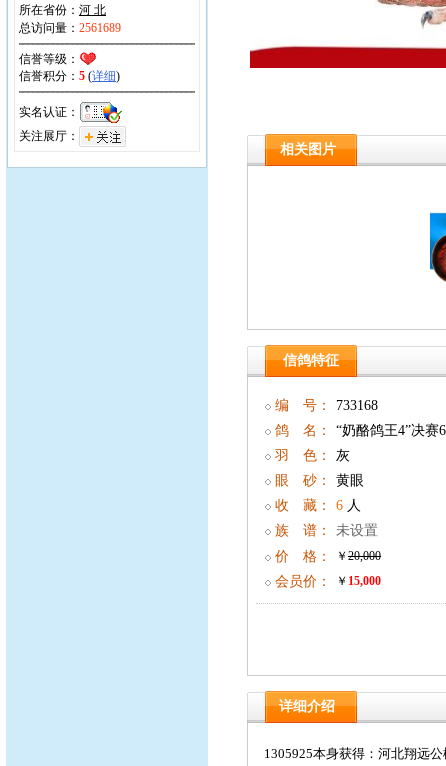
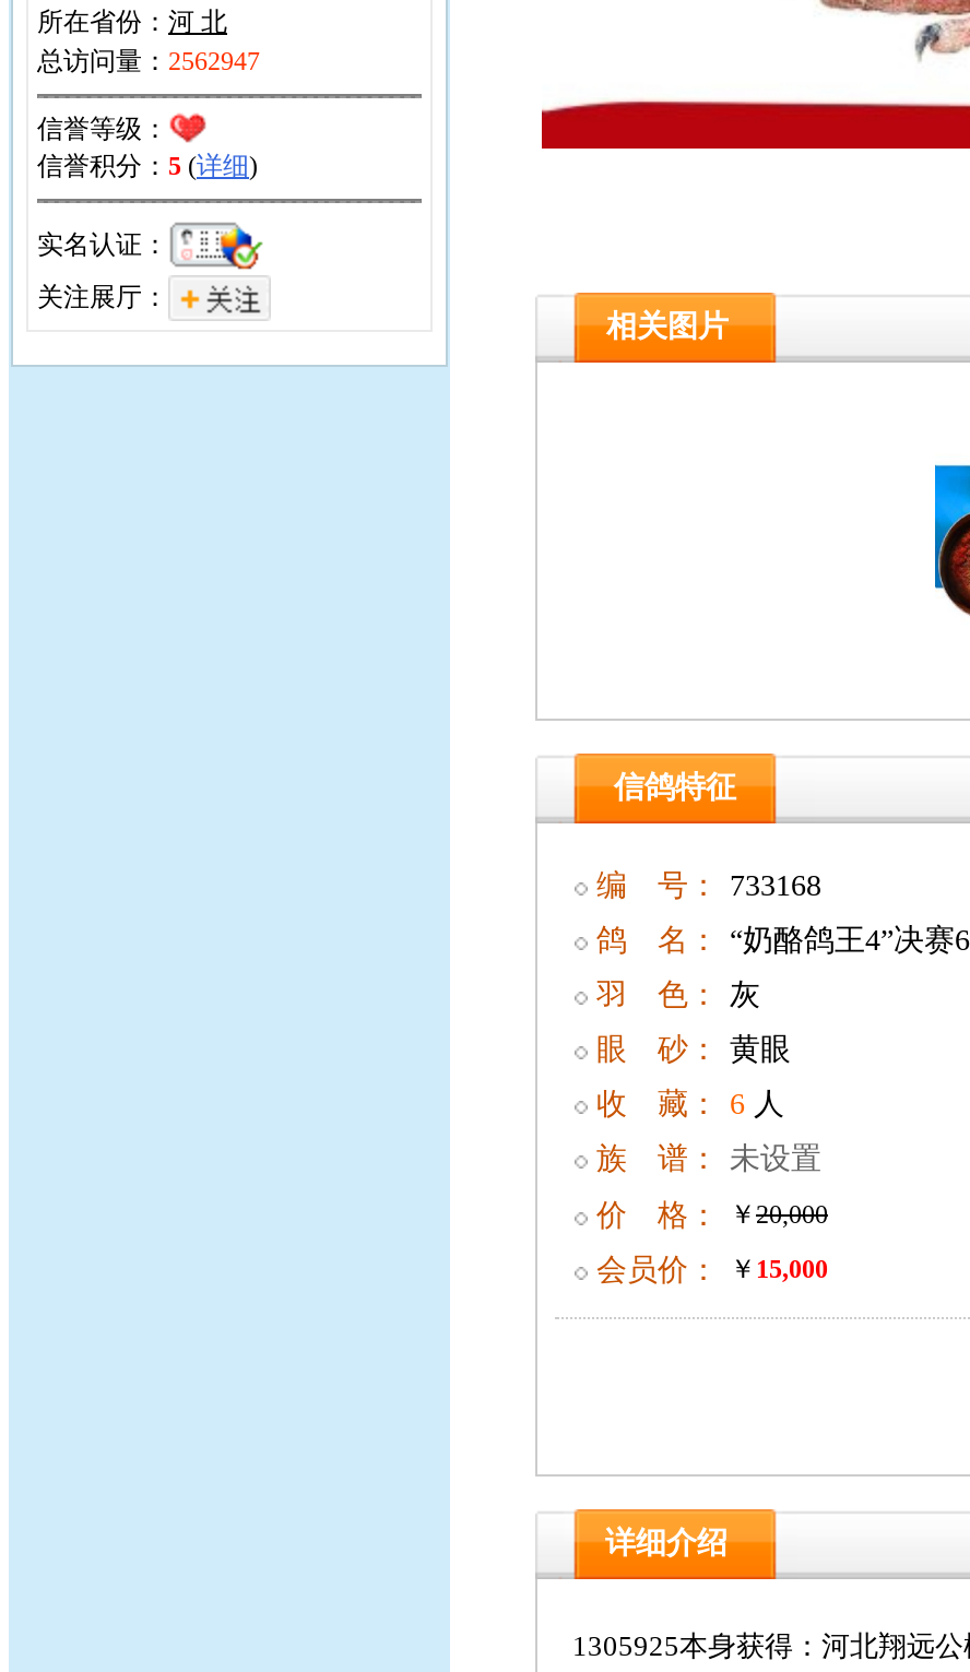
- 总访问量：2561689
+ 总访问量：2562947
